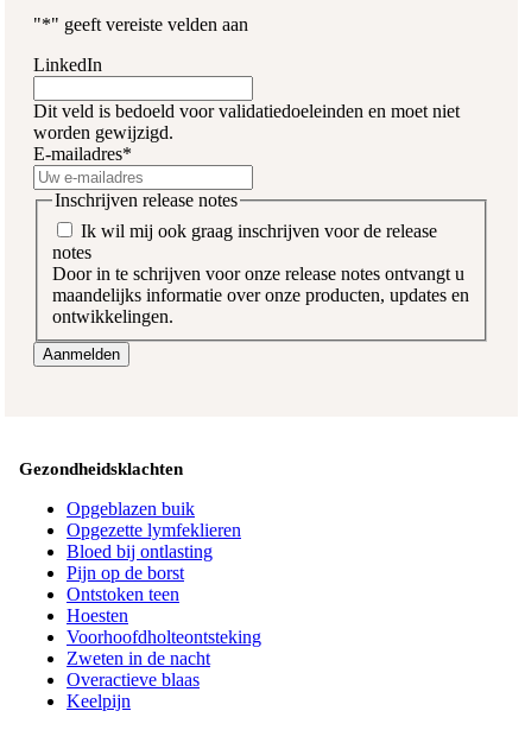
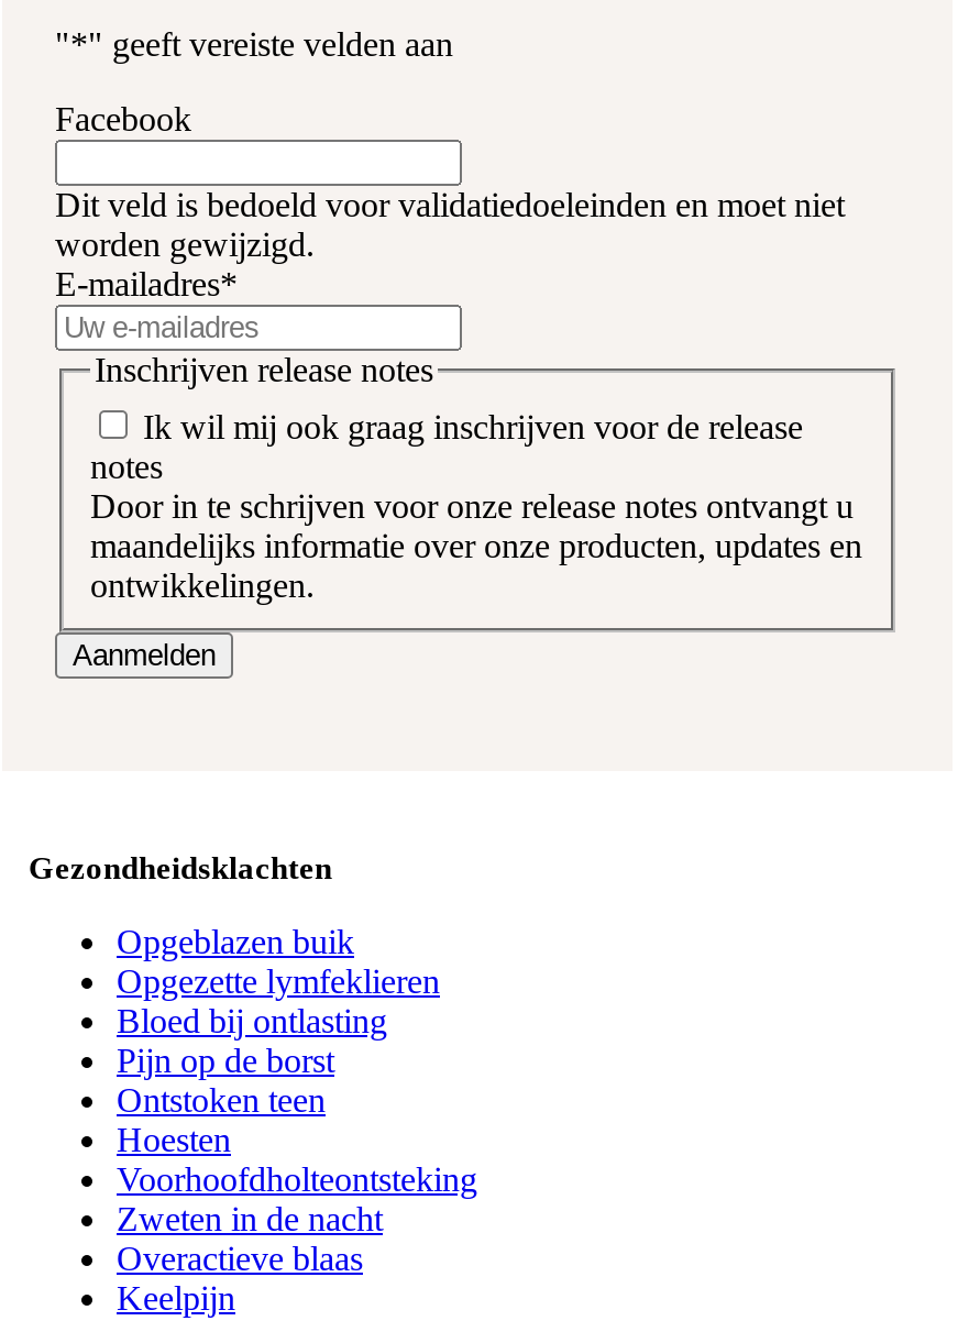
- LinkedIn
+ Facebook
